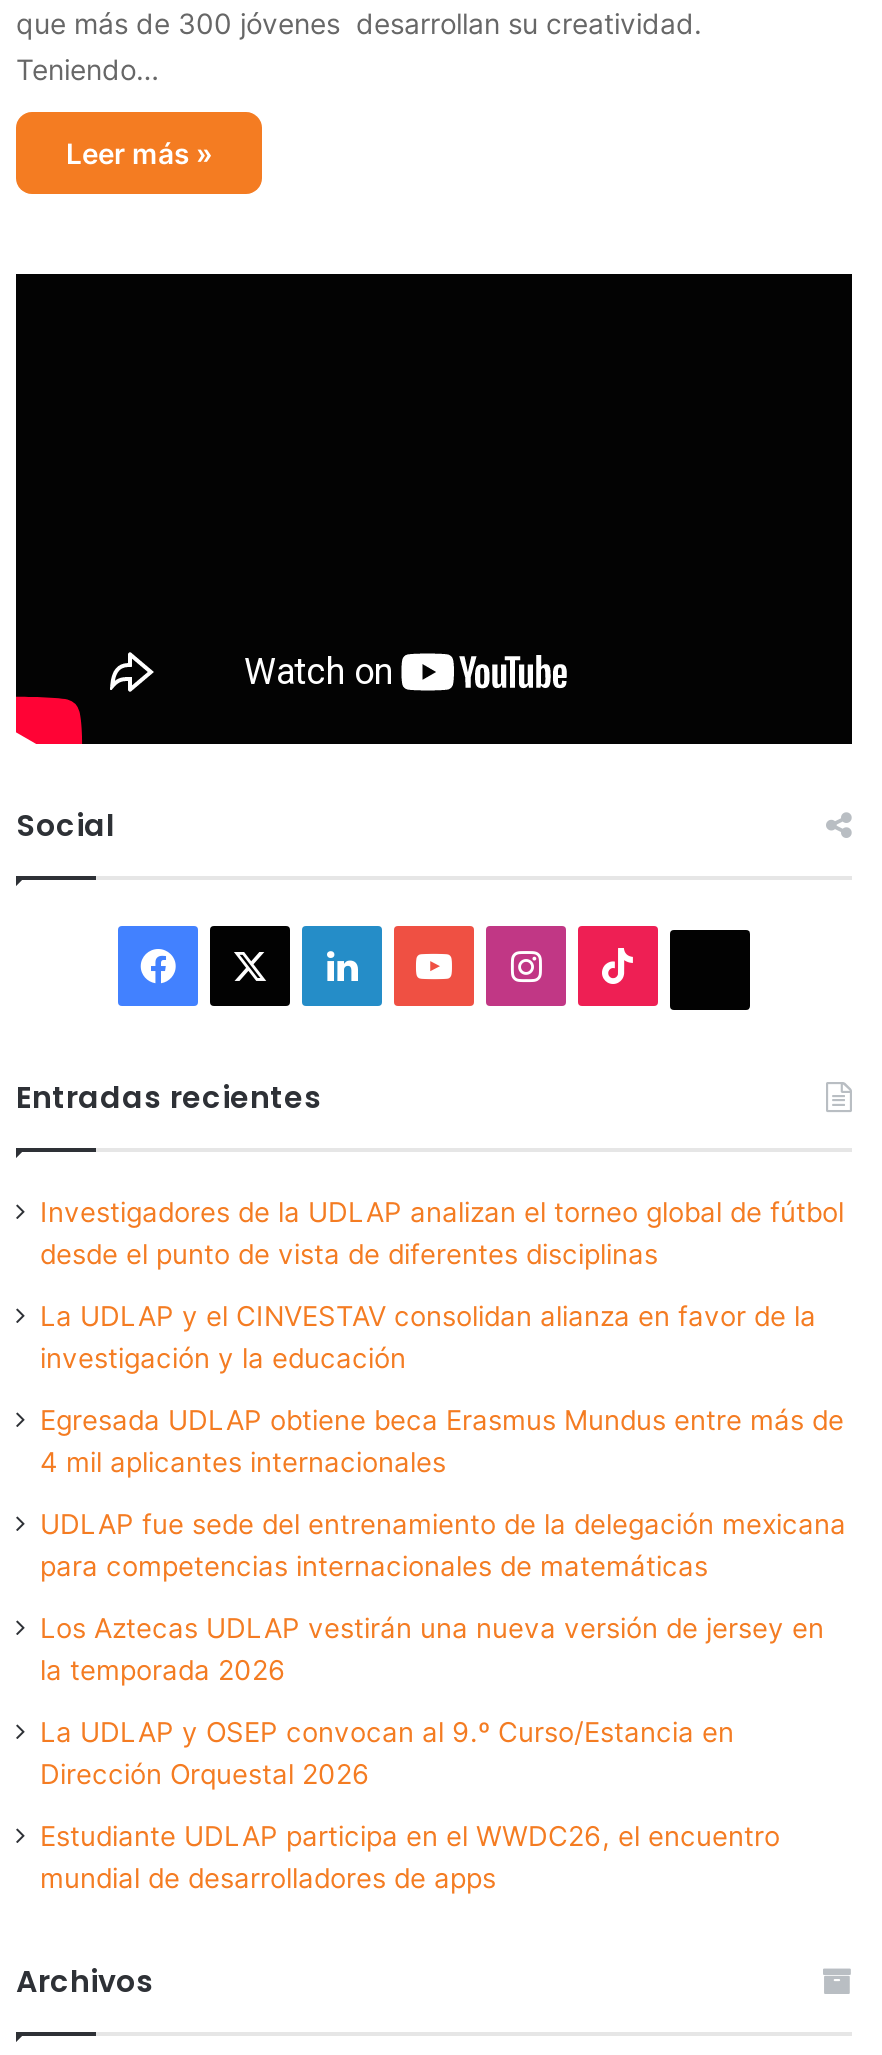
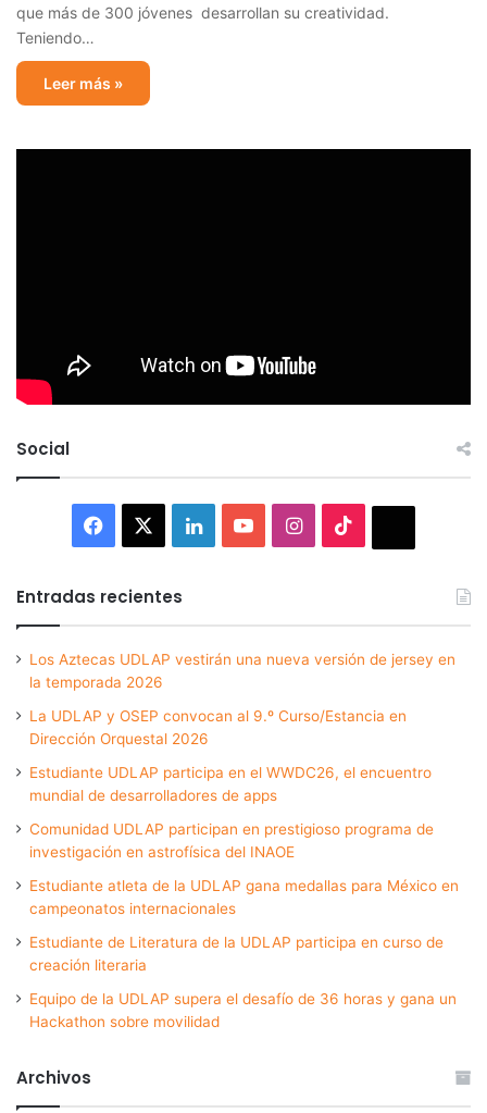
- Investigadores de la UDLAP analizan el torneo global de fútbol
- desde el punto de vista de diferentes disciplinas
- La UDLAP y el CINVESTAV consolidan alianza en favor de la
- investigación y la educación
- Egresada UDLAP obtiene beca Erasmus Mundus entre más de
- 4 mil aplicantes internacionales
- UDLAP fue sede del entrenamiento de la delegación mexicana
- para competencias internacionales de matemáticas

moved up: Los Aztecas UDLAP vestirán una nueva versión de jersey en | la temporada 2026 | La UDLAP y OSEP convocan al 9.º Curso/Estancia en | Dirección Orquestal 2026 | Estudiante UDLAP participa en el WWDC26, el encuentro | mundial de desarrolladores de apps

+ Comunidad UDLAP participan en prestigioso programa de
+ investigación en astrofísica del INAOE
+ Estudiante atleta de la UDLAP gana medallas para México en
+ campeonatos internacionales
+ Estudiante de Literatura de la UDLAP participa en curso de
+ creación literaria
+ Equipo de la UDLAP supera el desafío de 36 horas y gana un
+ Hackathon sobre movilidad
